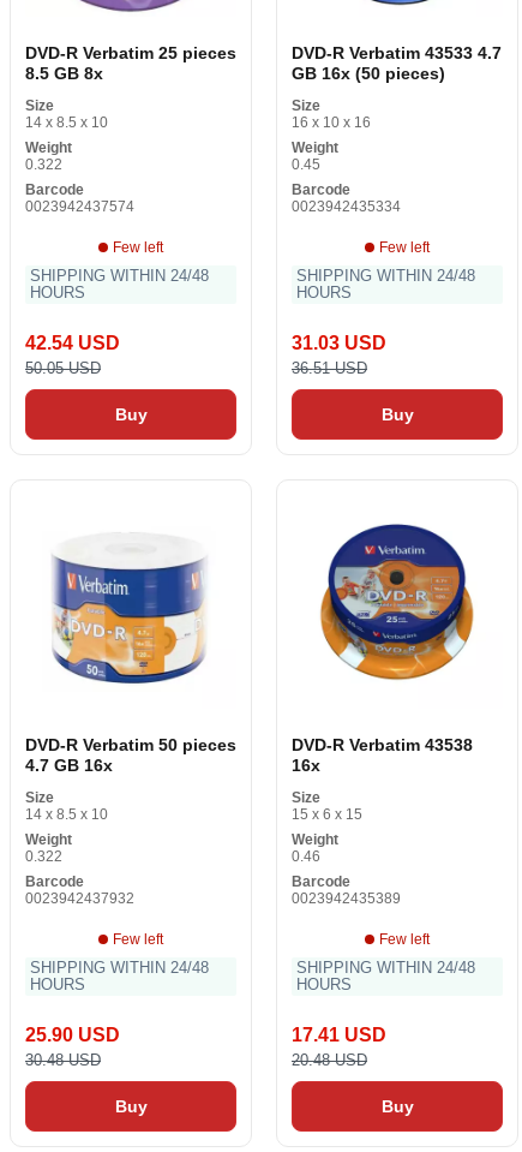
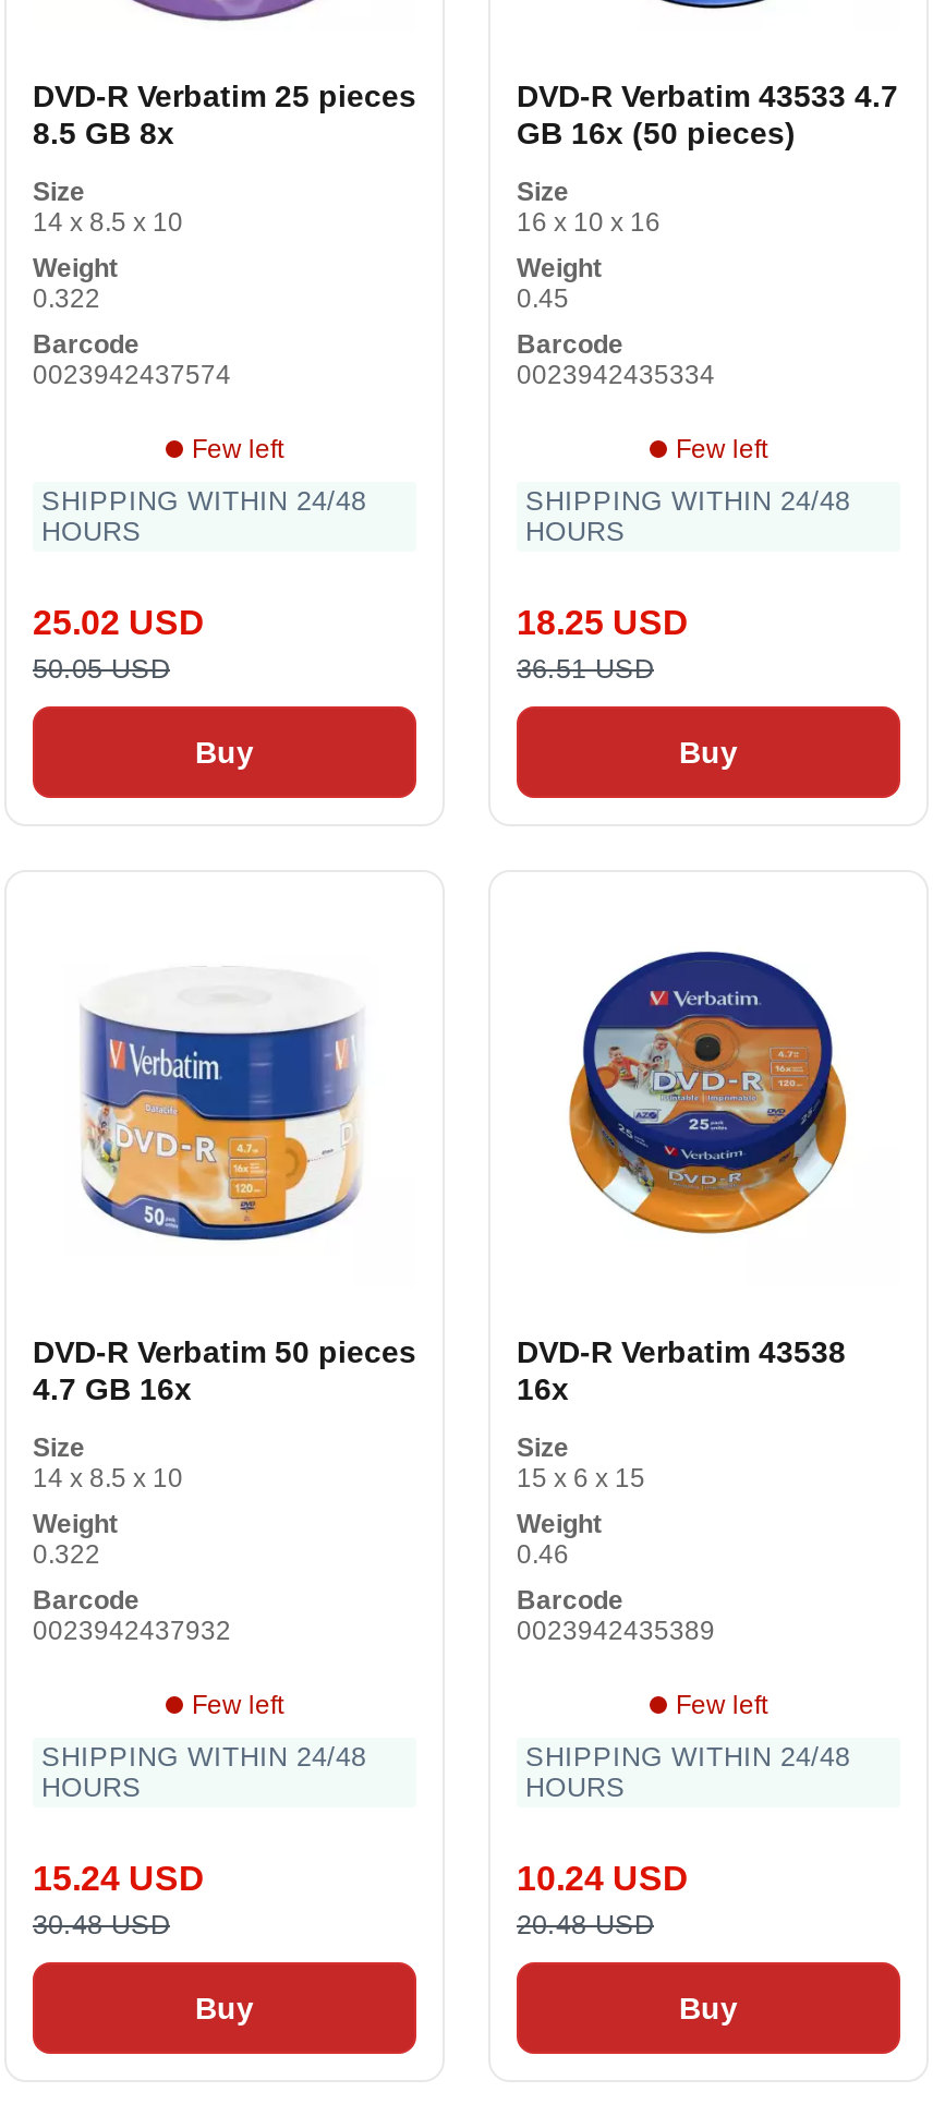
- 42.54 USD
+ 25.02 USD

- 31.03 USD
+ 18.25 USD

- 25.90 USD
+ 15.24 USD

- 17.41 USD
+ 10.24 USD
